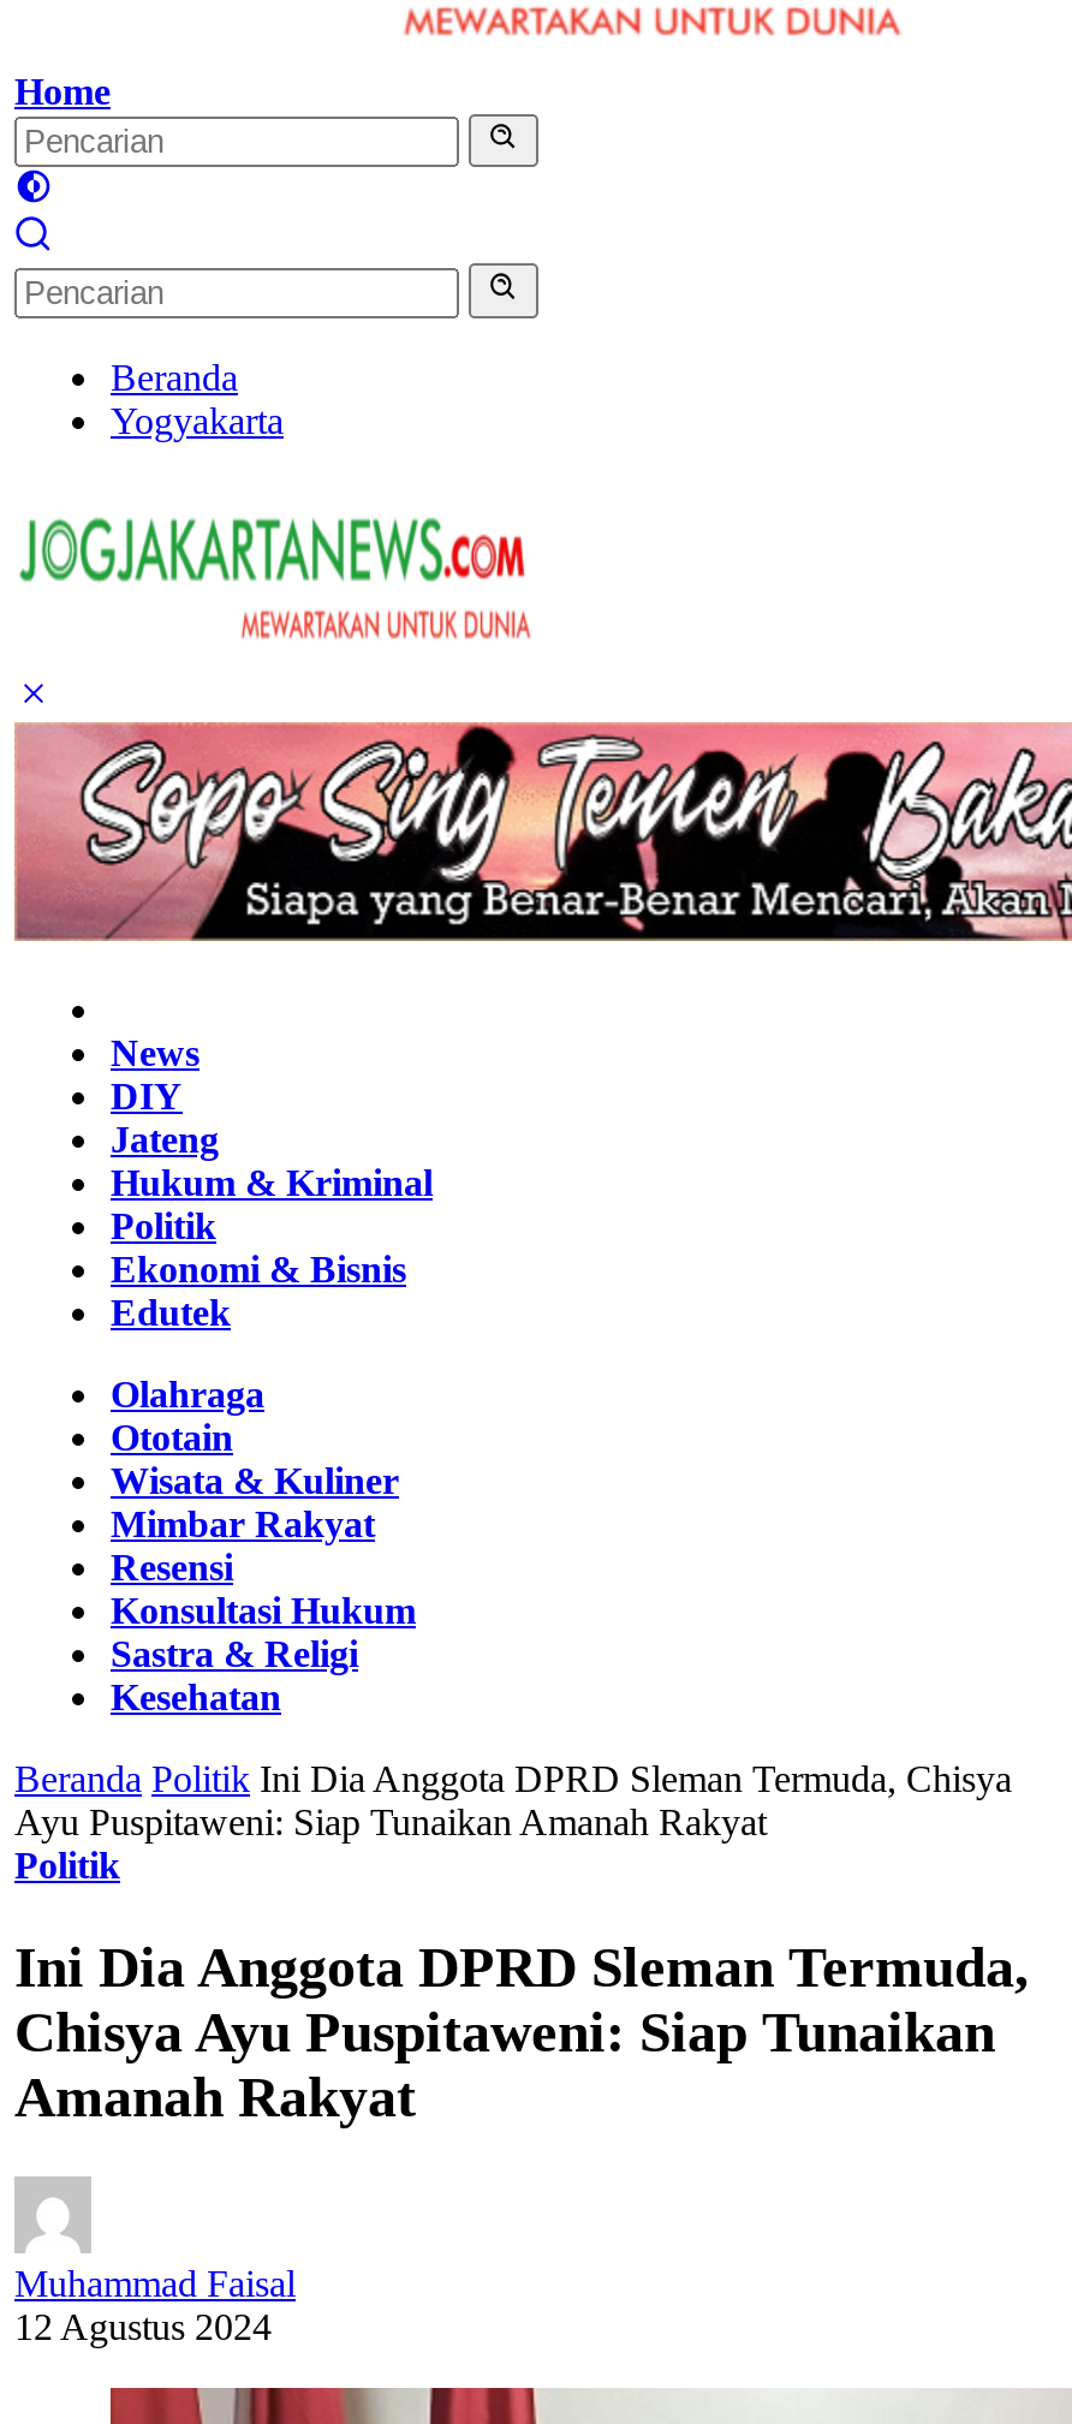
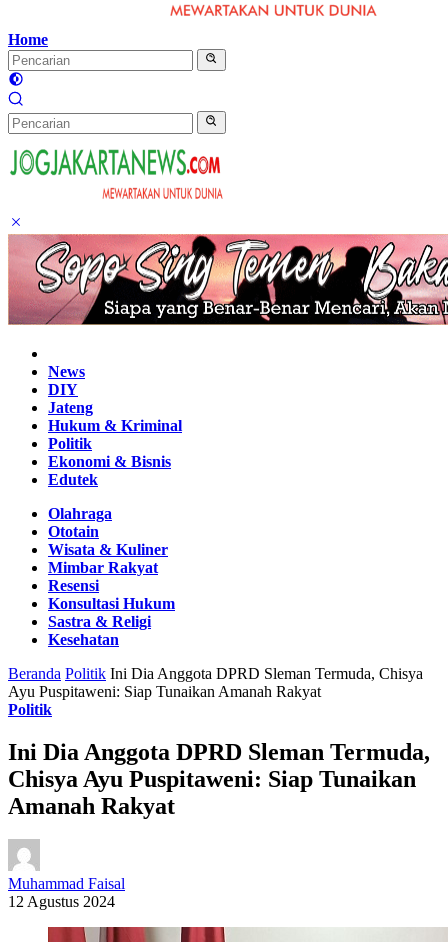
- Beranda
- Yogyakarta
